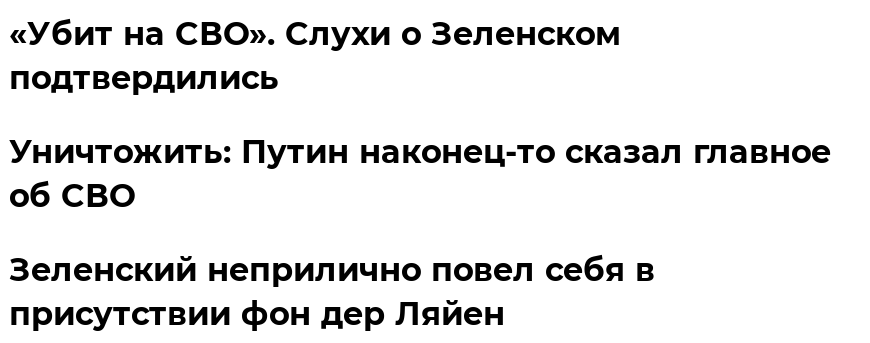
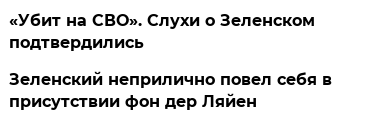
- Уничтожить: Путин наконец-то сказал главное
- об СВО
